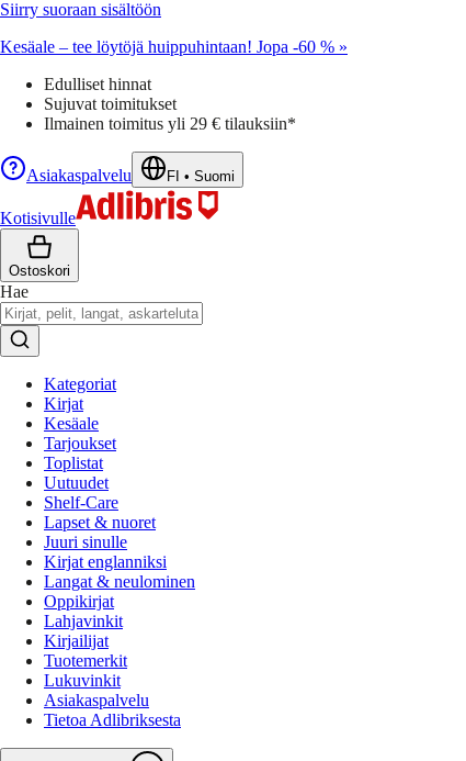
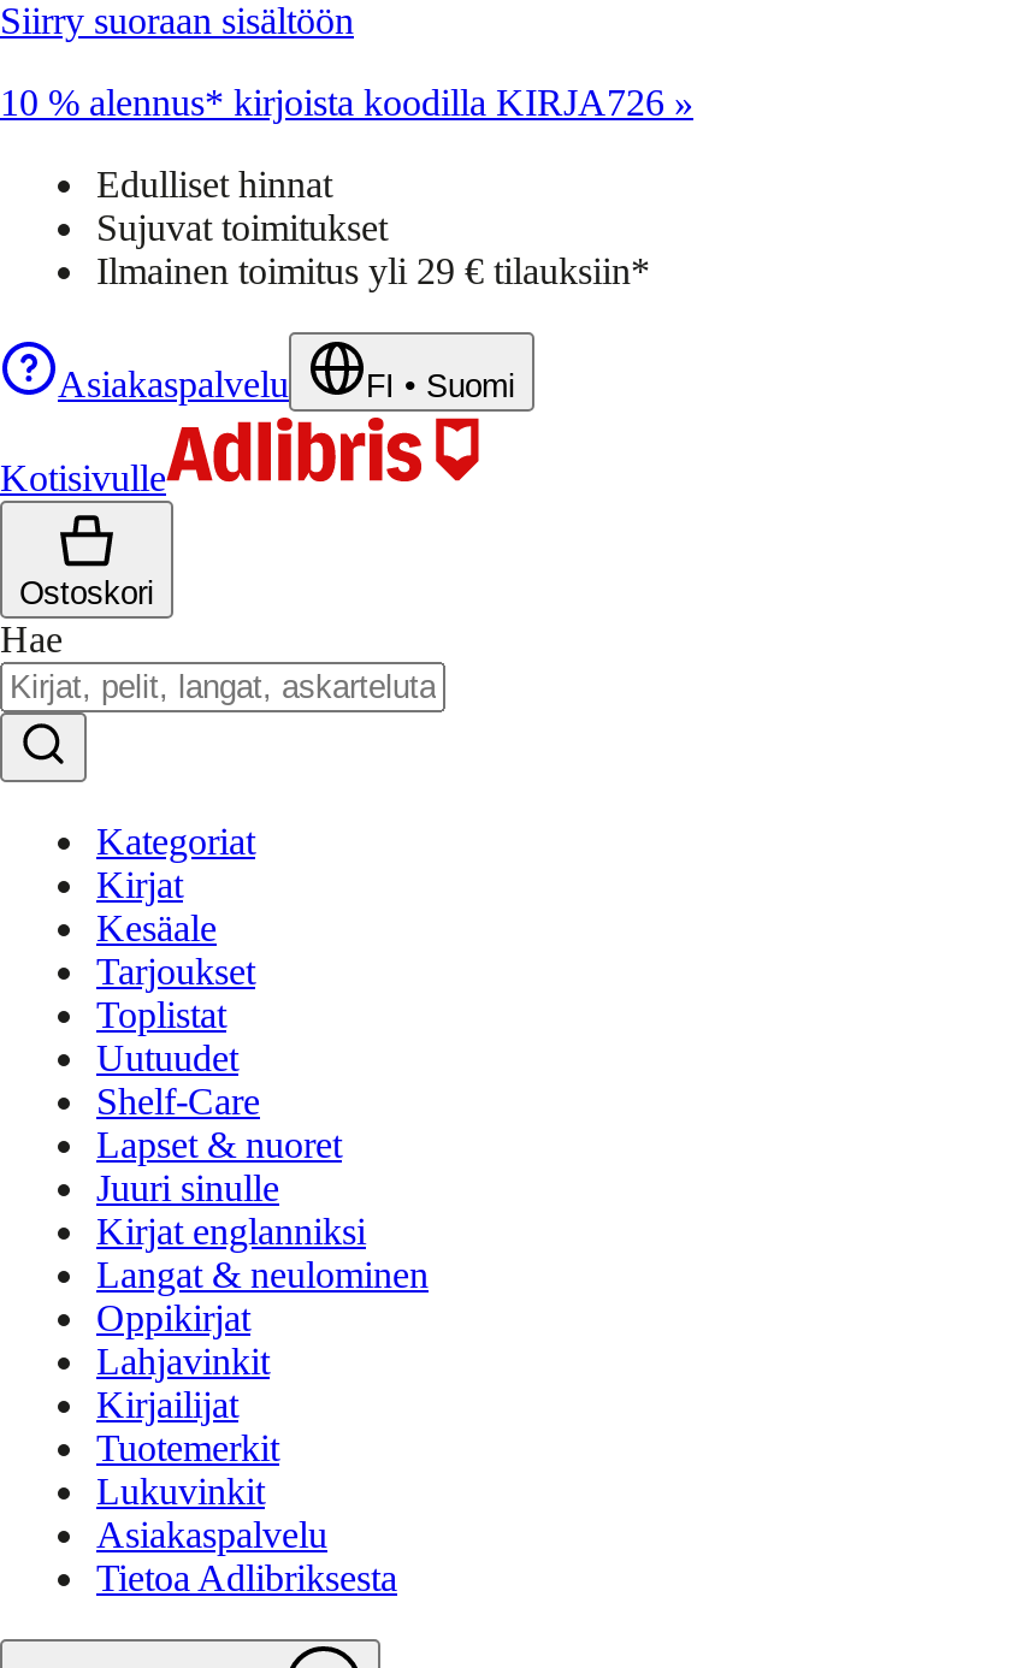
- Kesäale – tee löytöjä huippuhintaan! Jopa -60 % »
+ 10 % alennus* kirjoista koodilla KIRJA726 »
